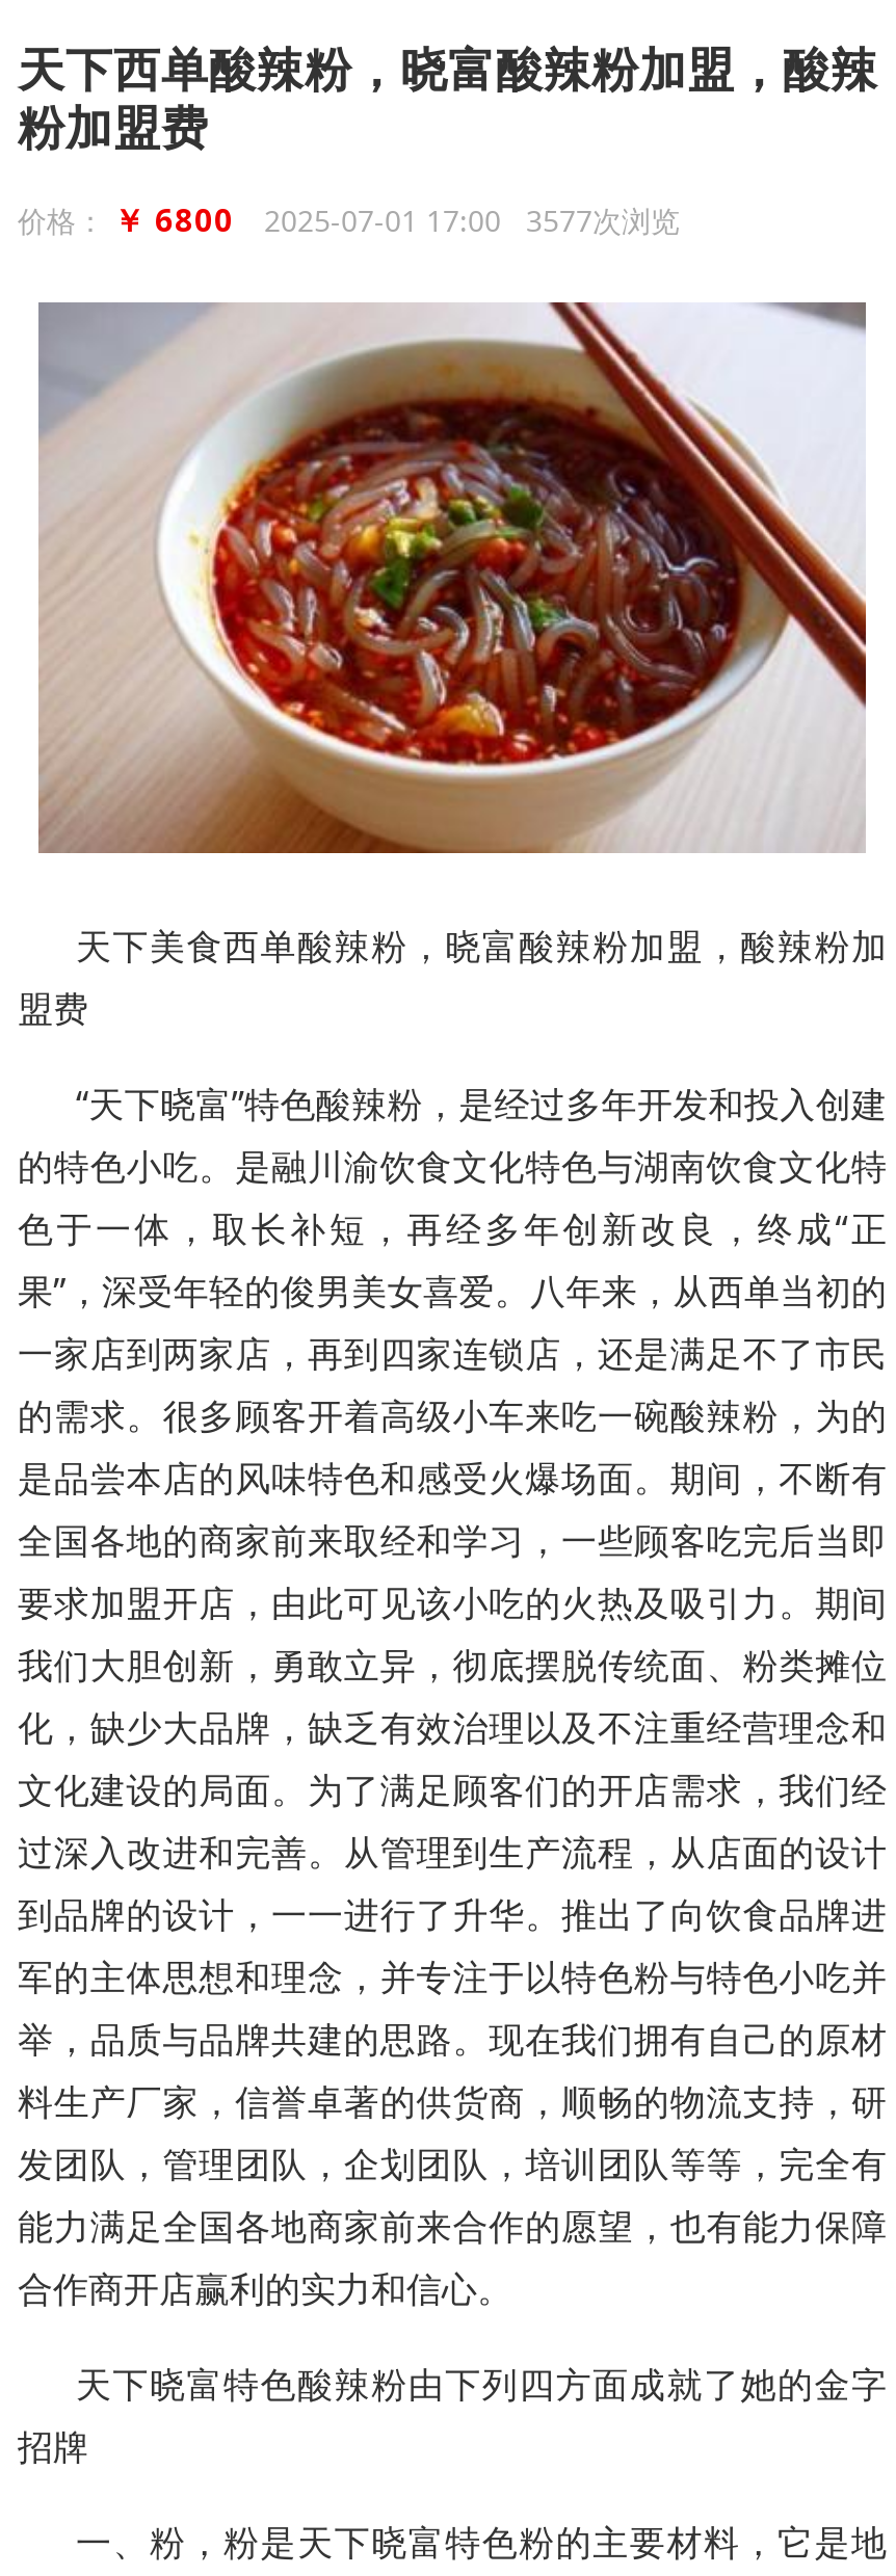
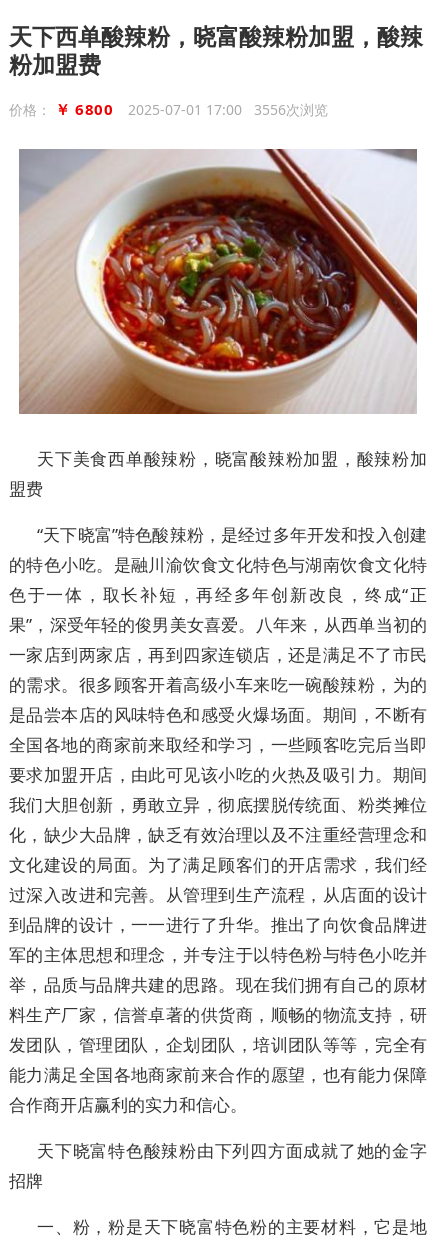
- 价格：￥ 6800 2025-07-01 17:00 3577次浏览
+ 价格：￥ 6800 2025-07-01 17:00 3556次浏览
